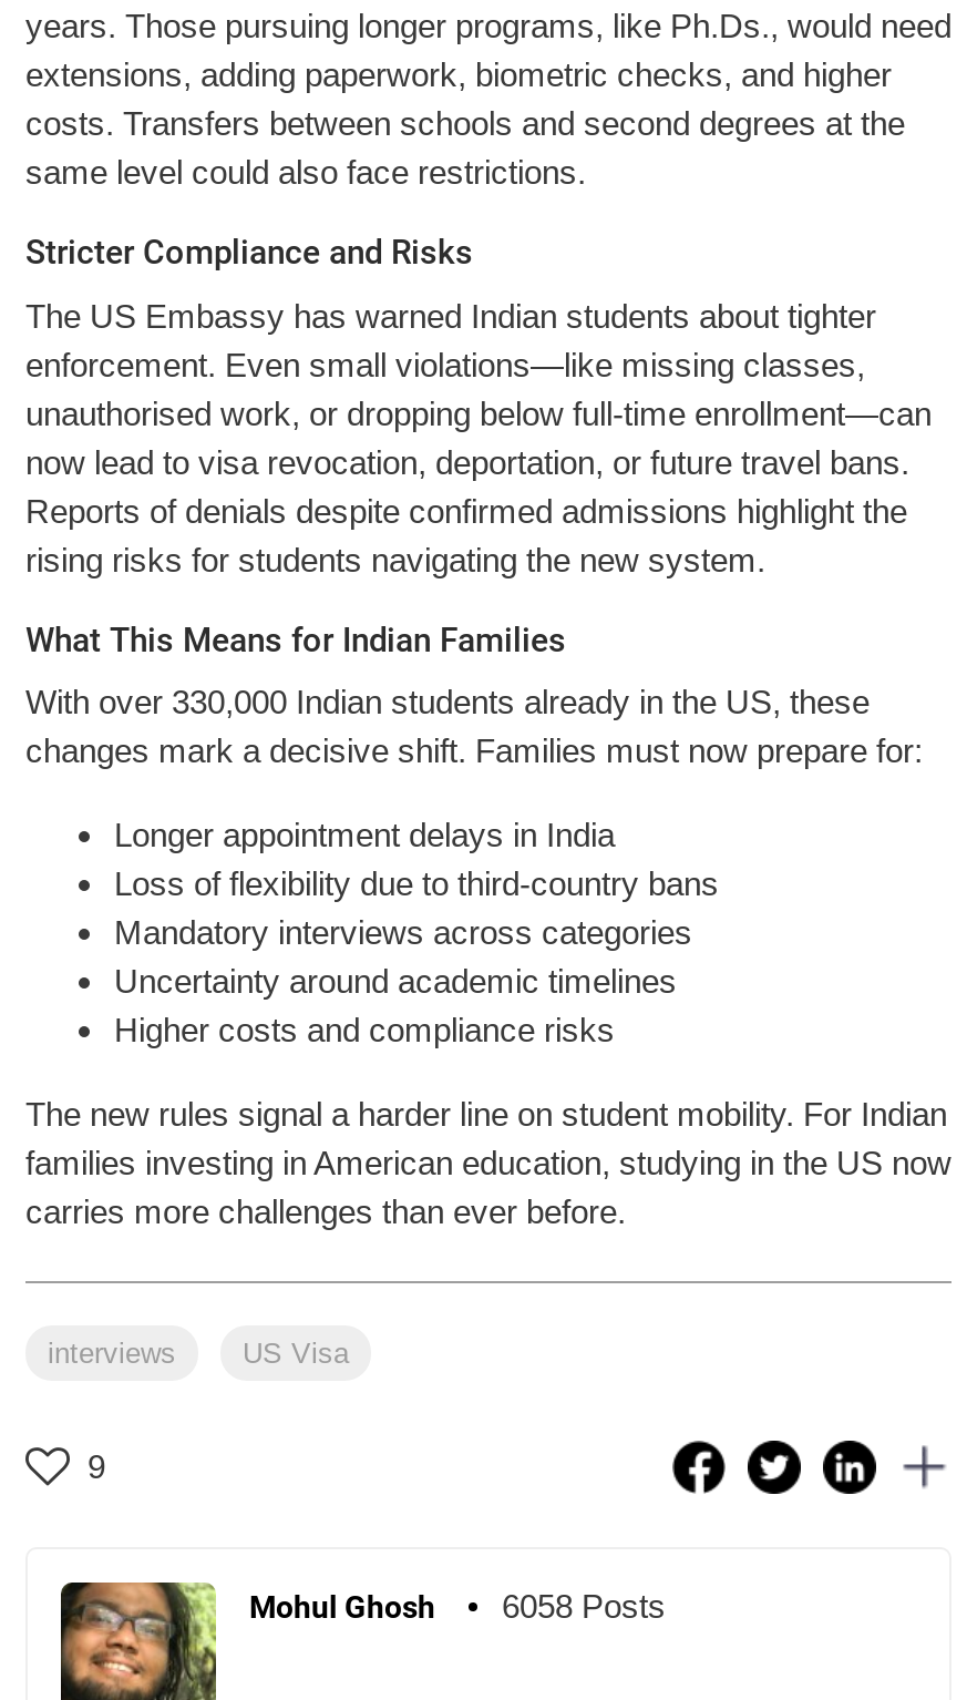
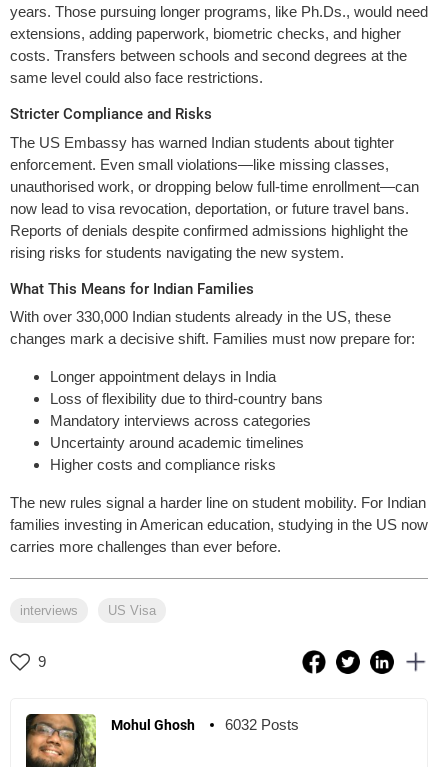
- Mohul Ghosh 6058 Posts
+ Mohul Ghosh 6032 Posts
